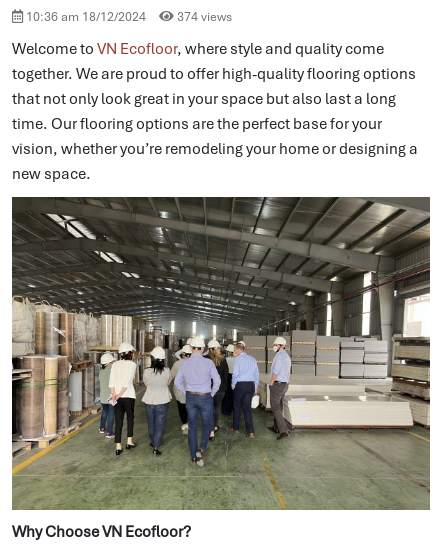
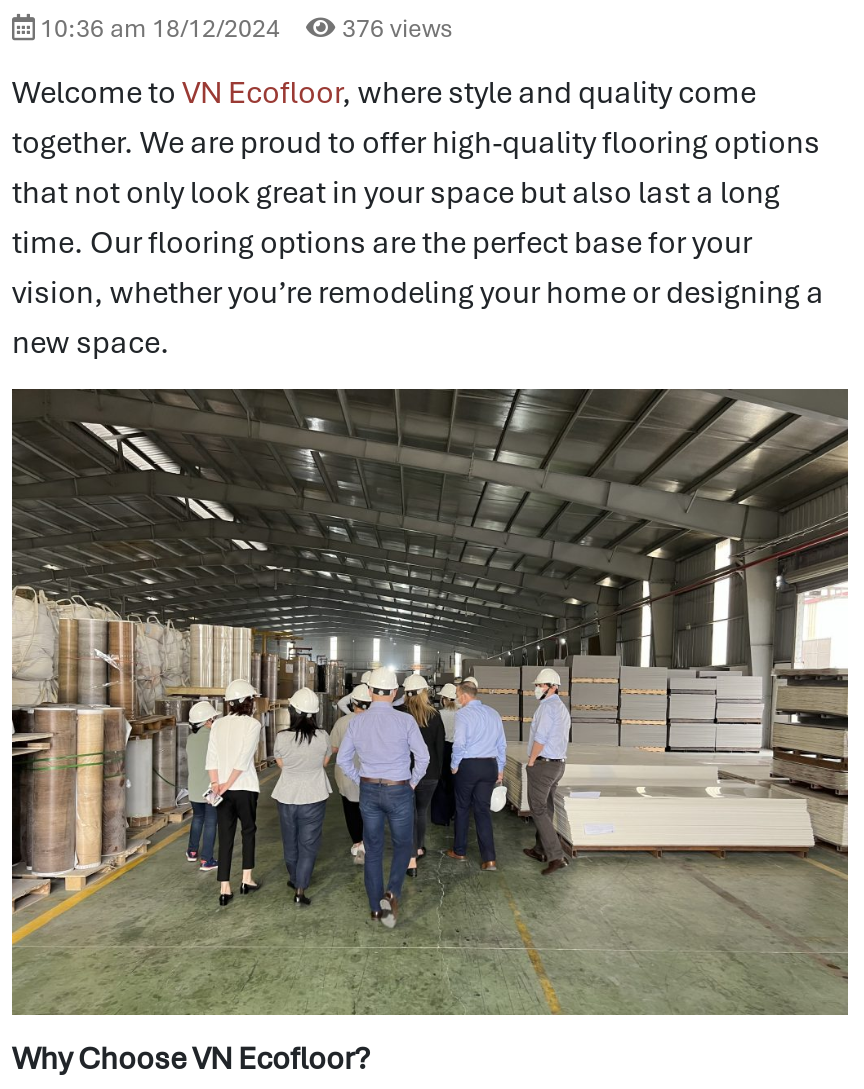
- 10:36 am 18/12/2024 374 views
+ 10:36 am 18/12/2024 376 views
